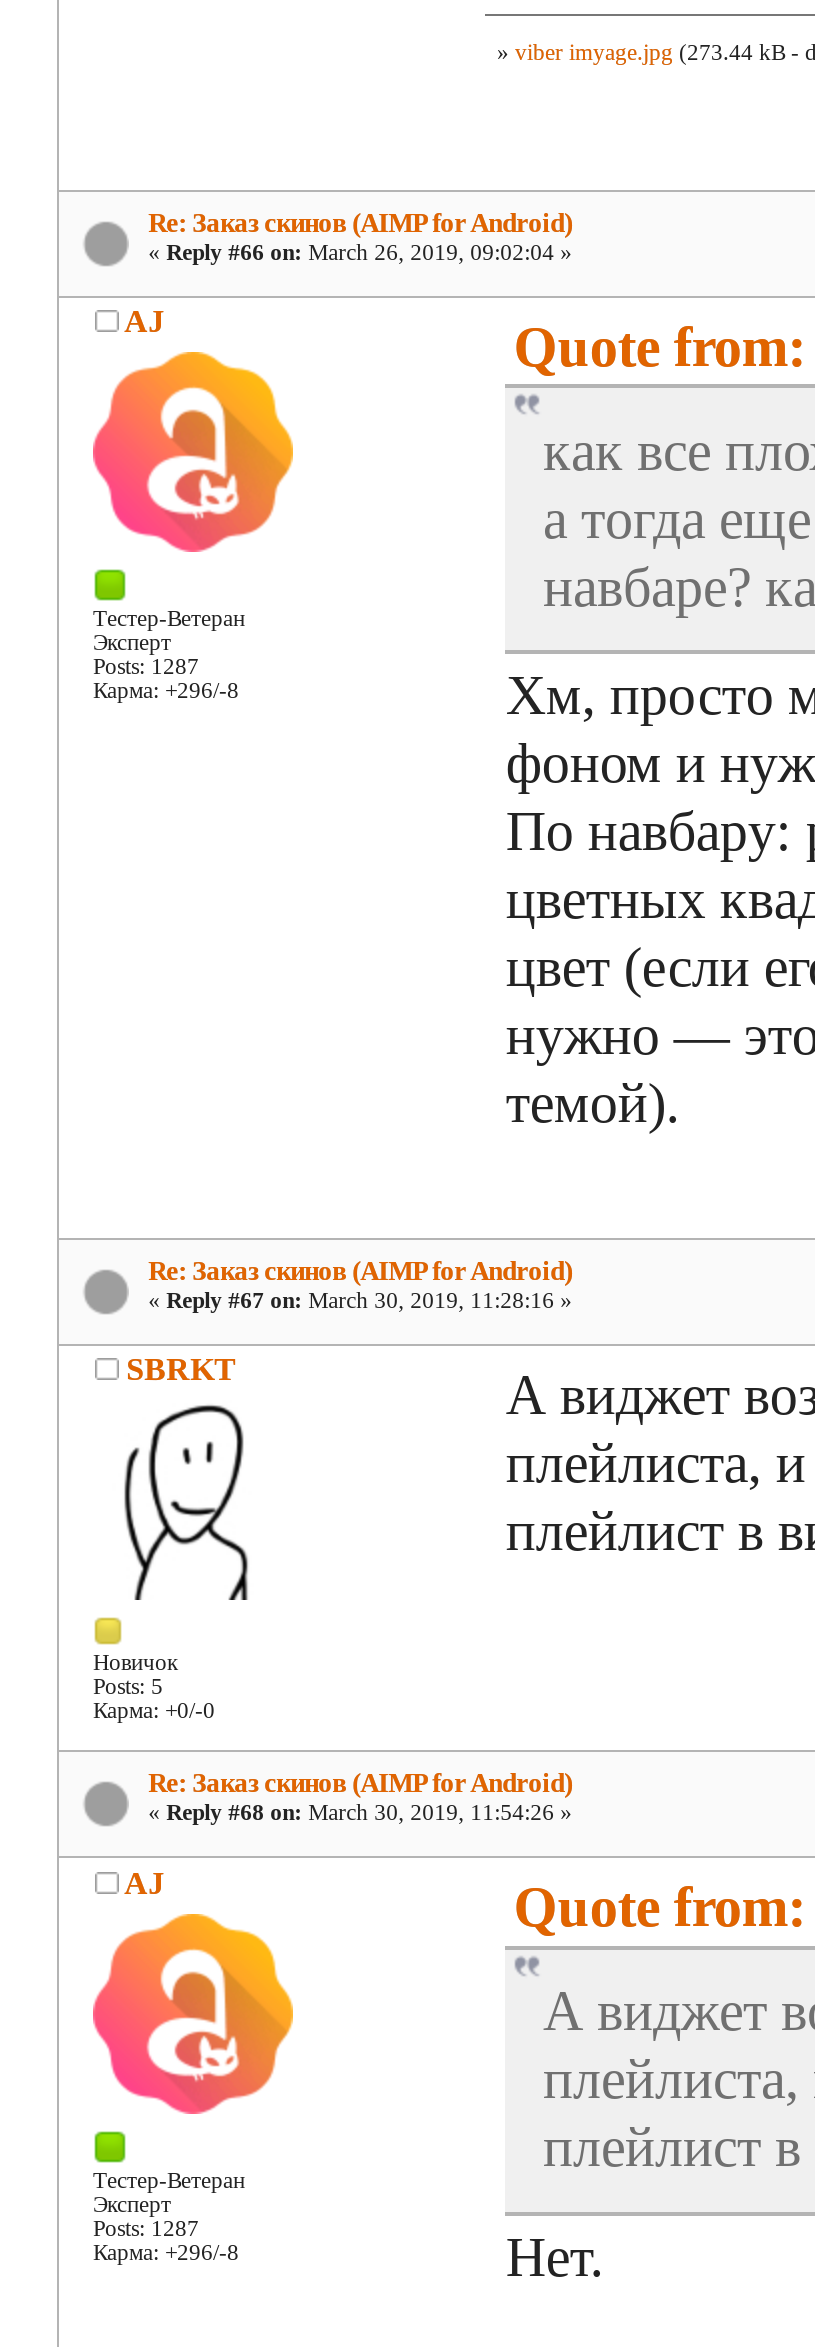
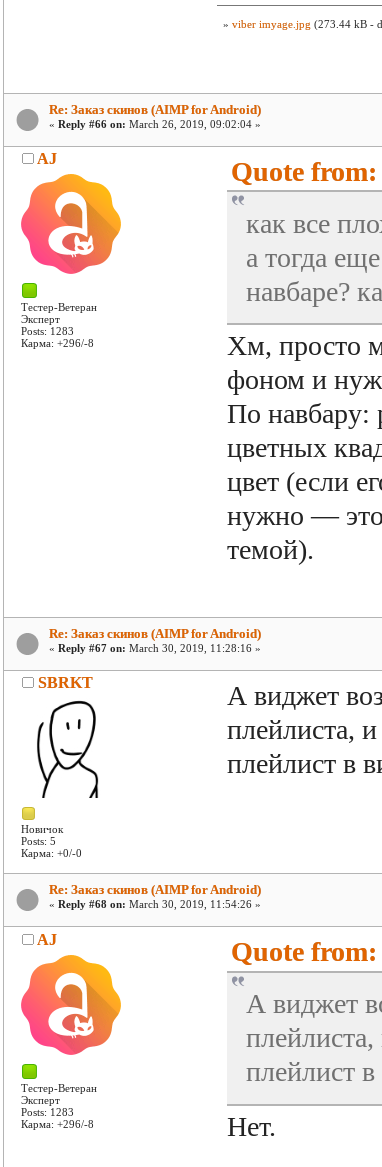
- Posts: 1287
+ Posts: 1283

- Posts: 1287
+ Posts: 1283
